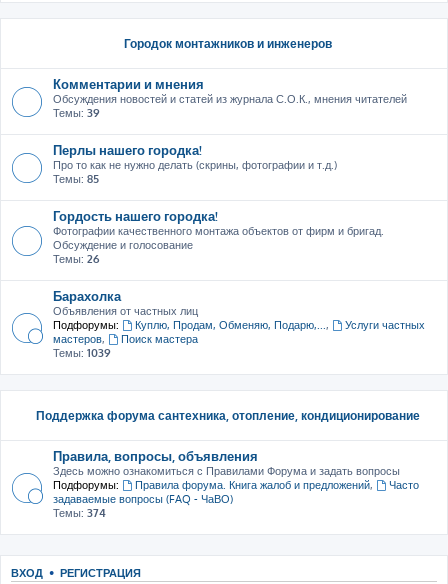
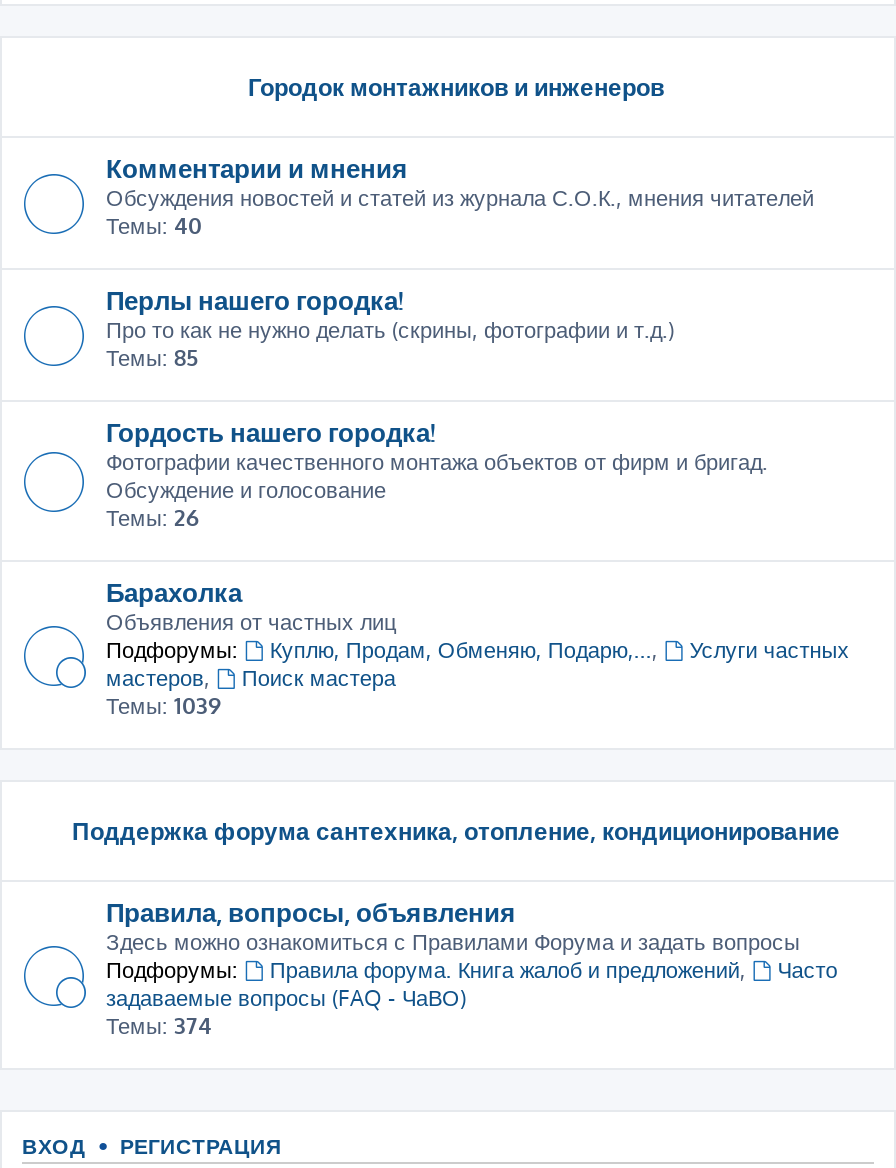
- Темы: 39
+ Темы: 40
